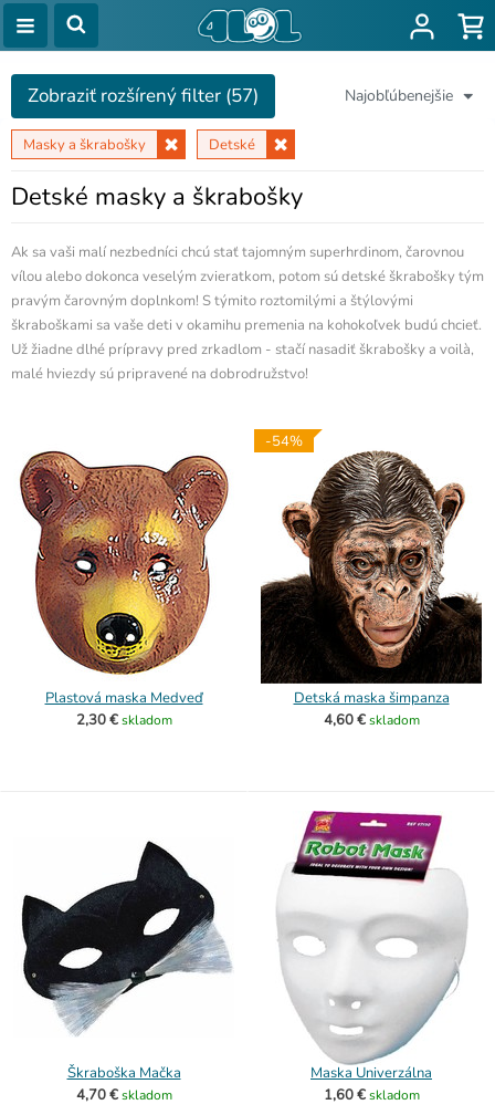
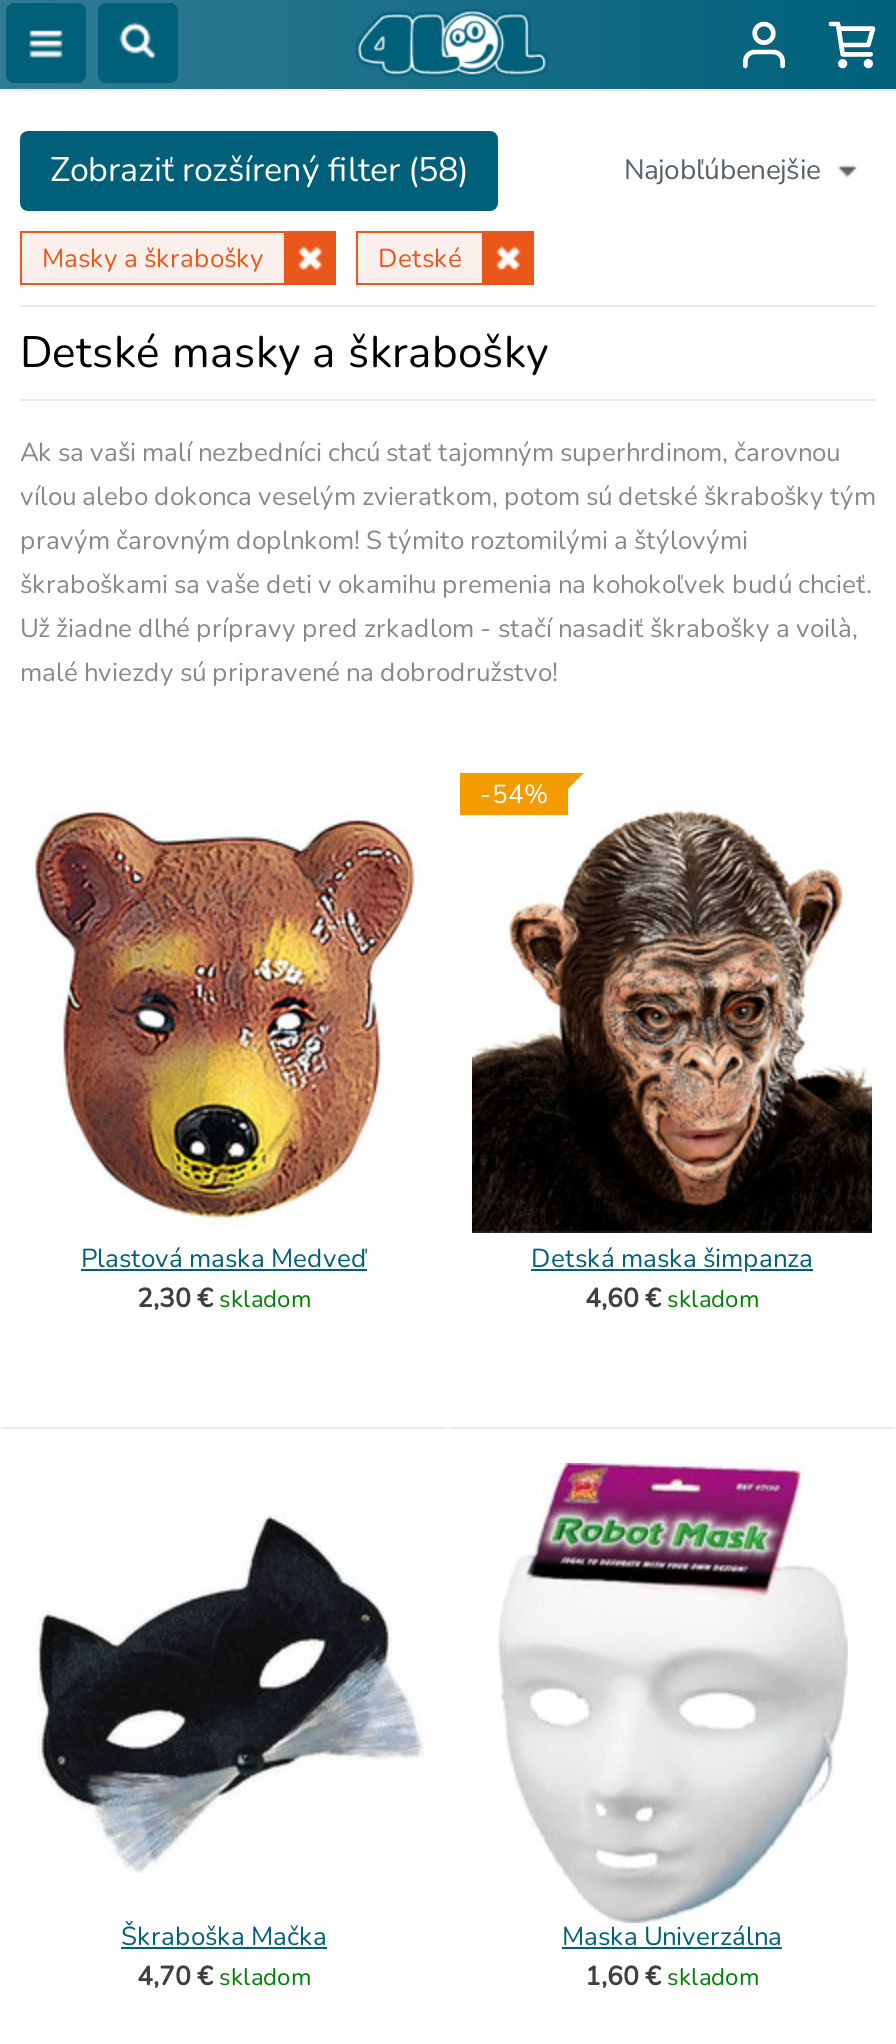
- Zobraziť rozšírený filter (57)
+ Zobraziť rozšírený filter (58)
